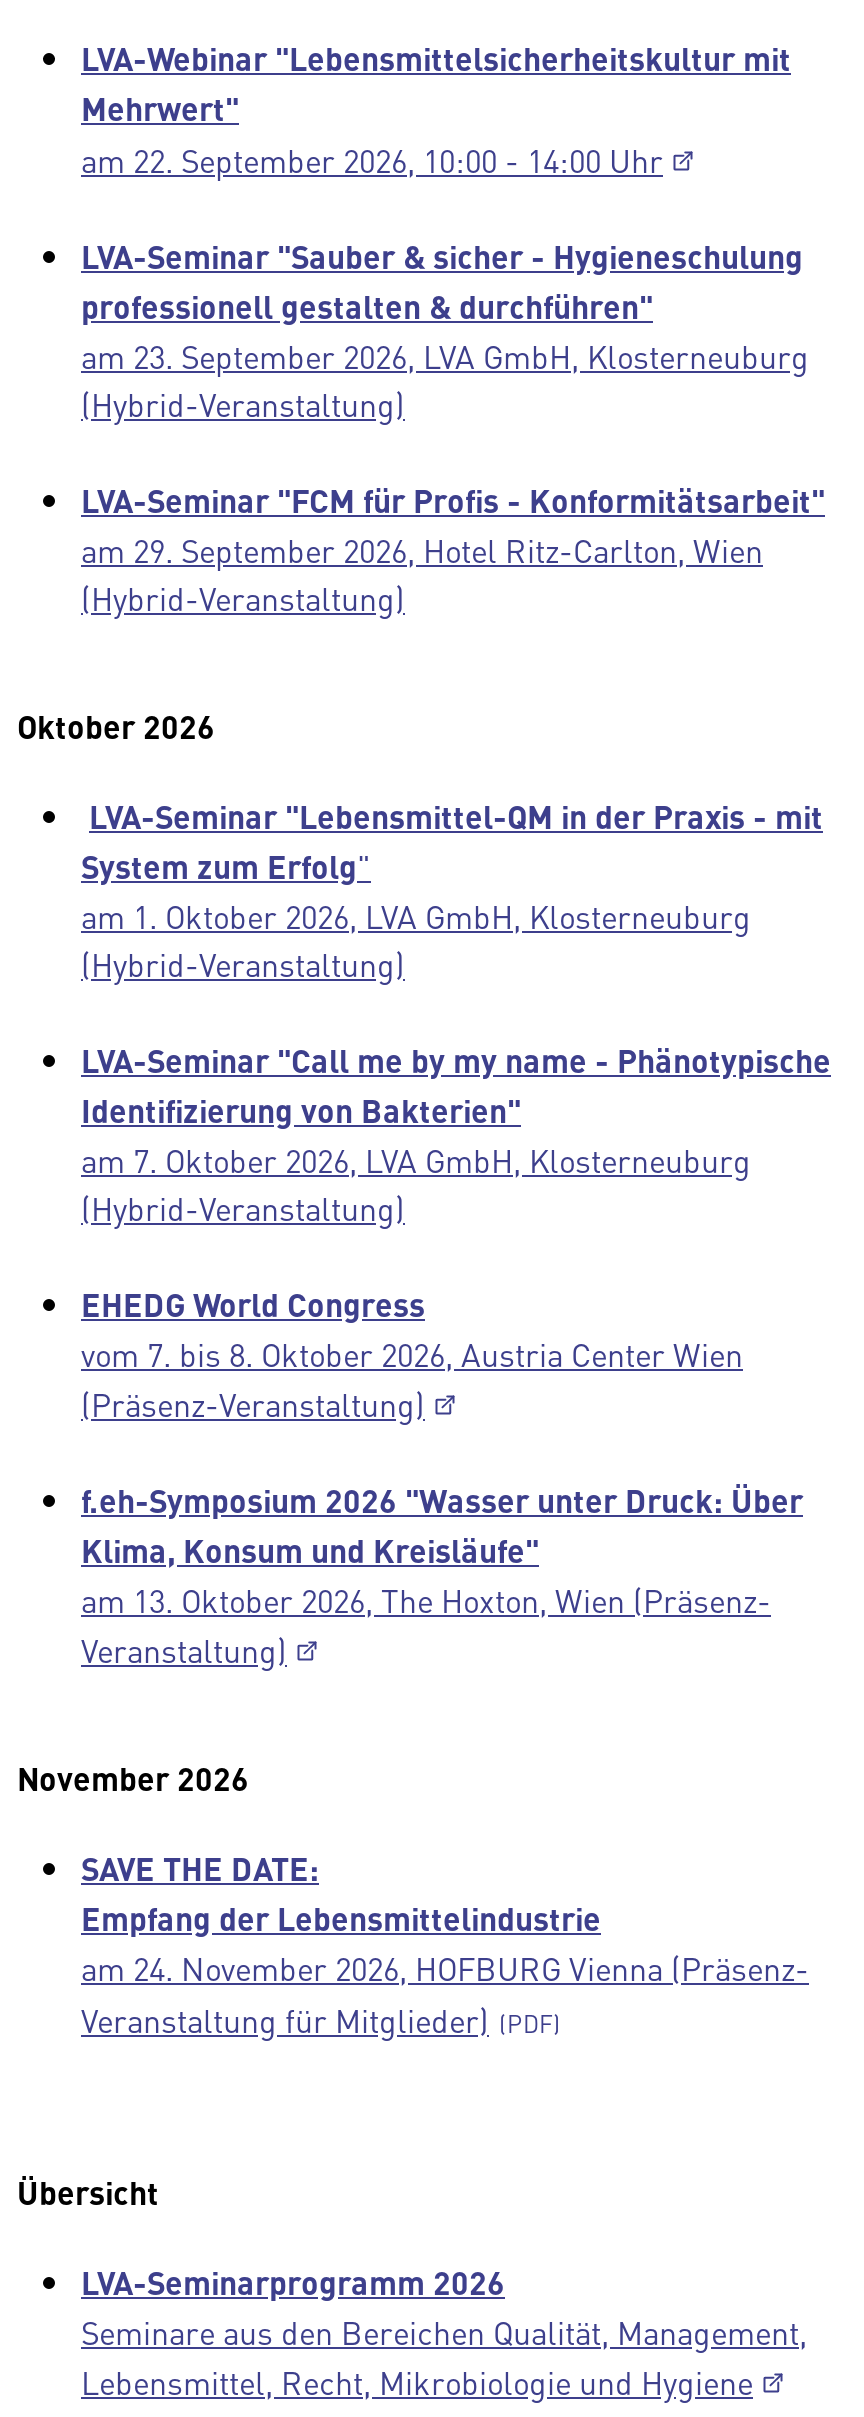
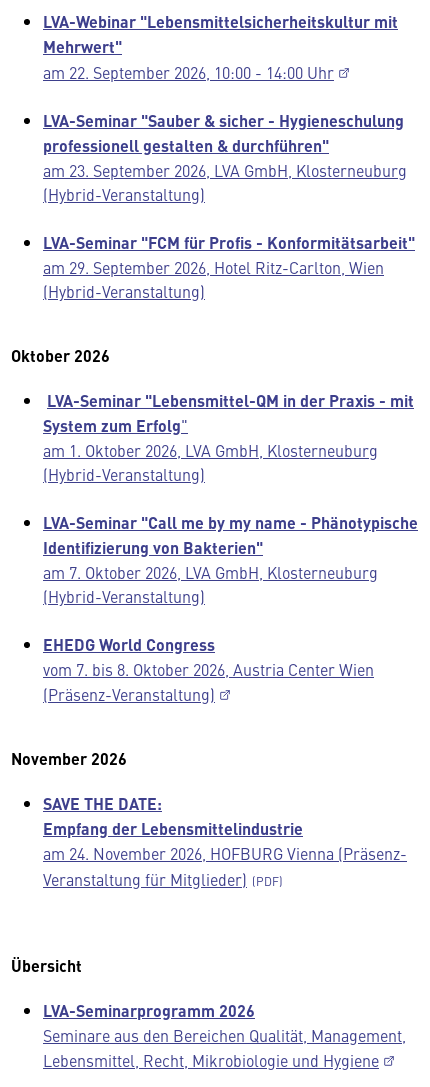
- f.eh-Symposium 2026 "Wasser unter Druck: Über
- Klima, Konsum und Kreisläufe"
- am 13. Oktober 2026, The Hoxton, Wien (Präsenz-
- Veranstaltung)
